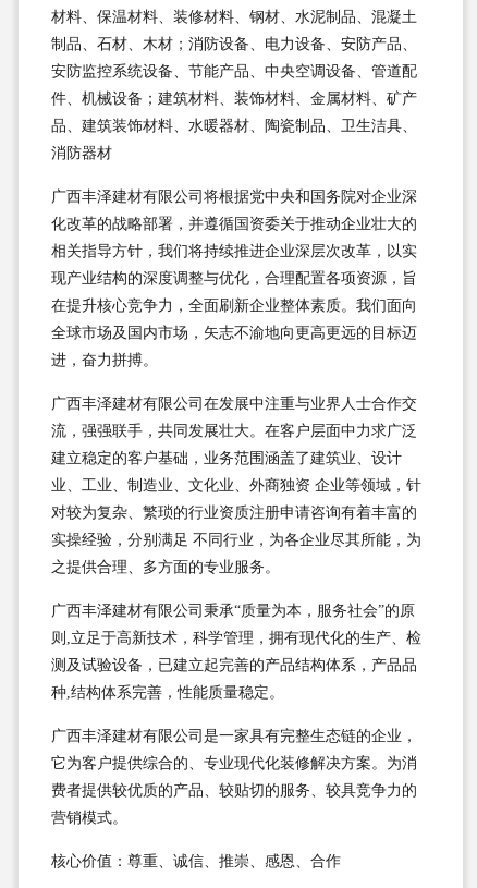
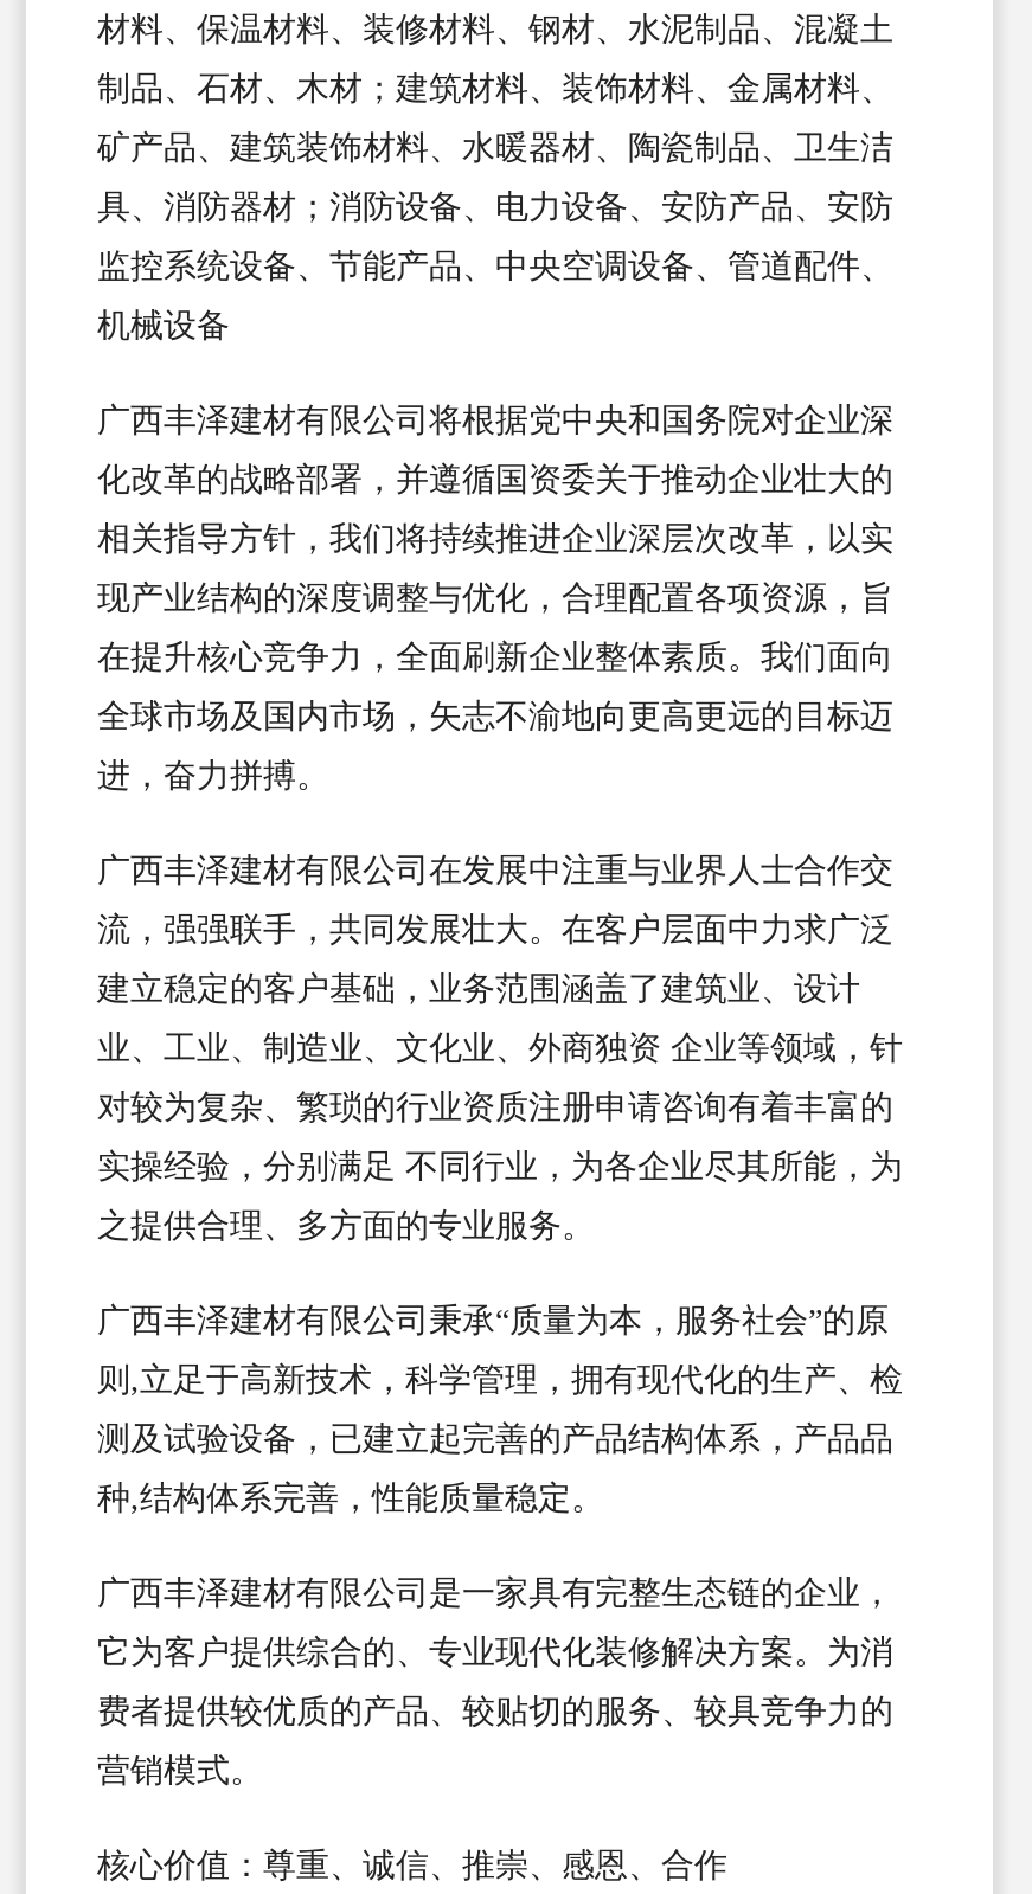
- 制品、石材、木材；消防设备、电力设备、安防产品、
+ 制品、石材、木材；建筑材料、装饰材料、金属材料、

- 安防监控系统设备、节能产品、中央空调设备、管道配
+ 矿产品、建筑装饰材料、水暖器材、陶瓷制品、卫生洁

- 件、机械设备；建筑材料、装饰材料、金属材料、矿产
+ 具、消防器材；消防设备、电力设备、安防产品、安防

- 品、建筑装饰材料、水暖器材、陶瓷制品、卫生洁具、
+ 监控系统设备、节能产品、中央空调设备、管道配件、

- 消防器材
+ 机械设备
